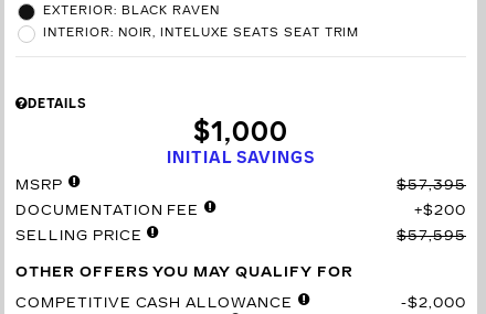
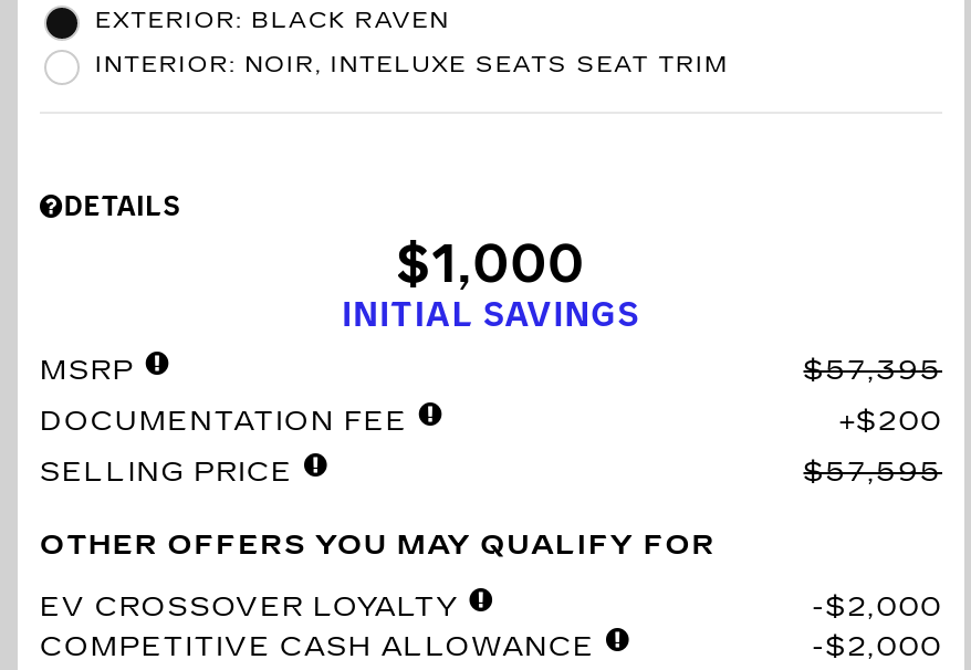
+ EV CROSSOVER LOYALTY
+ $2,000
